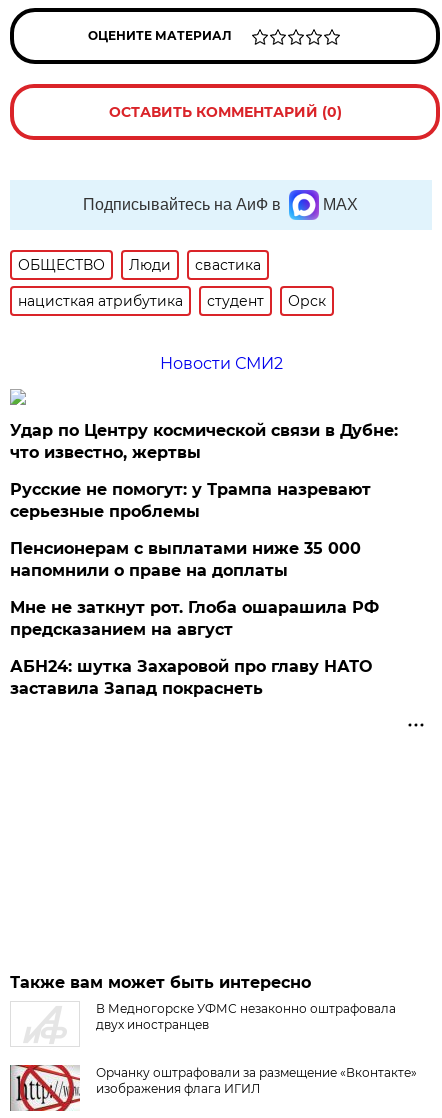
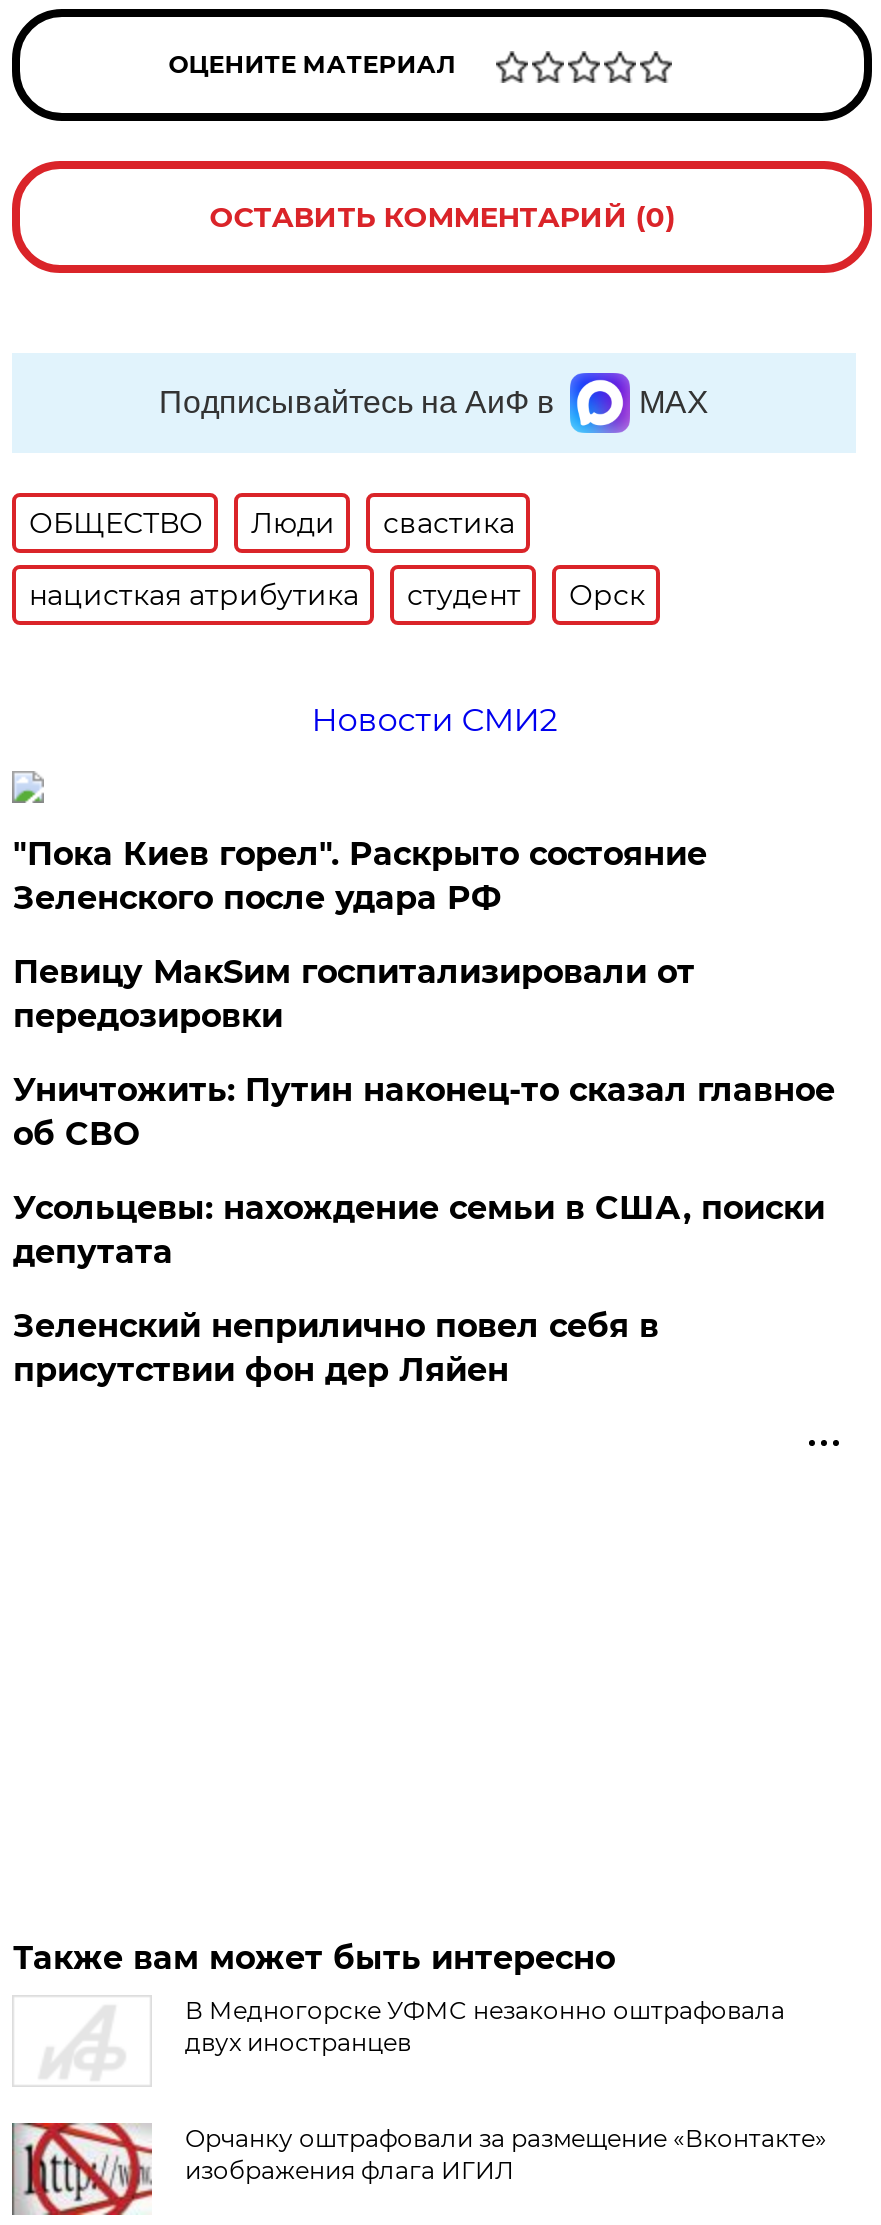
- Удар по Центру космической связи в Дубне:
- что известно, жертвы
+ "Пока Киев горел". Раскрыто состояние
+ Зеленского после удара РФ

- Русские не помогут: у Трампа назревают
- серьезные проблемы
+ Певицу МакSим госпитализировали от
+ передозировки

- Пенсионерам с выплатами ниже 35 000
- напомнили о праве на доплаты
+ Уничтожить: Путин наконец-то сказал главное
+ об СВО

- Мне не заткнут рот. Глоба ошарашила РФ
- предсказанием на август
+ Усольцевы: нахождение семьи в США, поиски
+ депутата

- АБН24: шутка Захаровой про главу НАТО
- заставила Запад покраснеть
+ Зеленский неприлично повел cебя в
+ присутствии фон дер Ляйен
